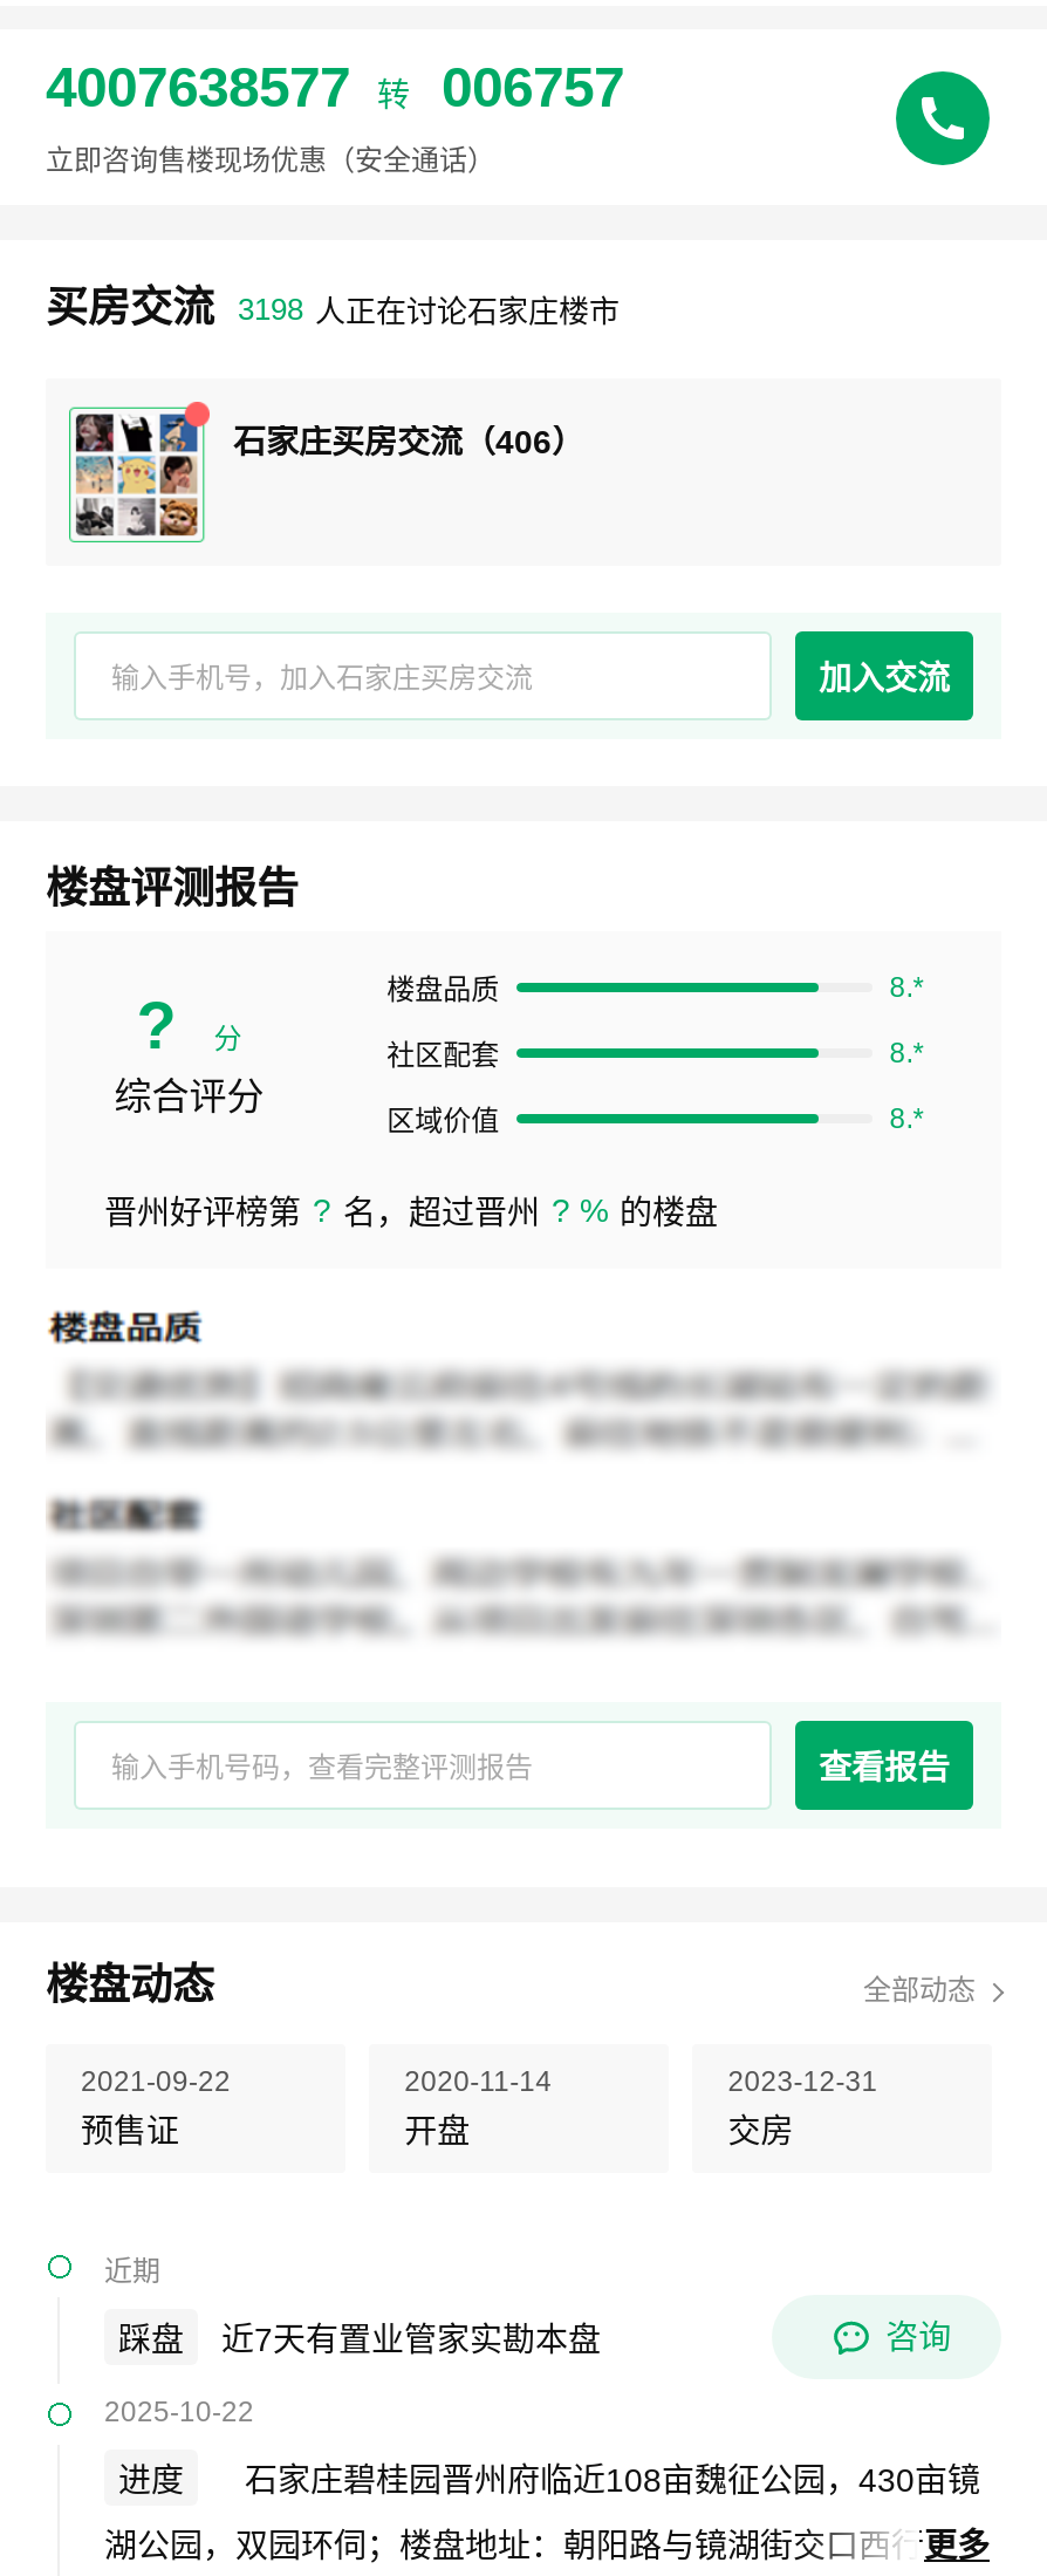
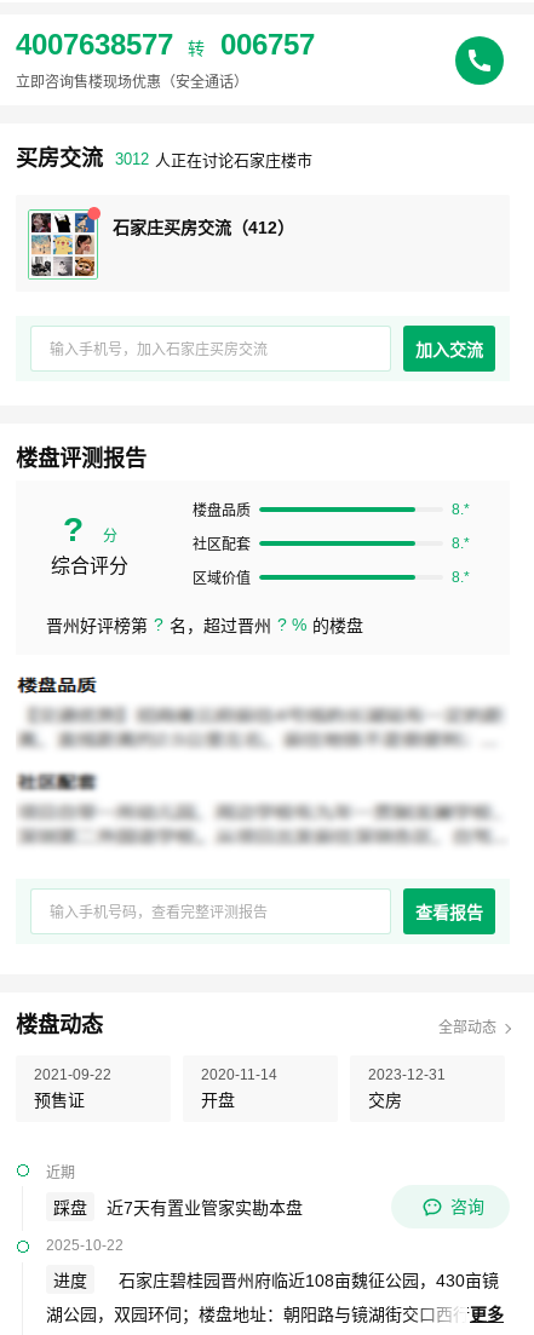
- 3198 人正在讨论石家庄楼市
+ 3012 人正在讨论石家庄楼市

- 石家庄买房交流（406）
+ 石家庄买房交流（412）
